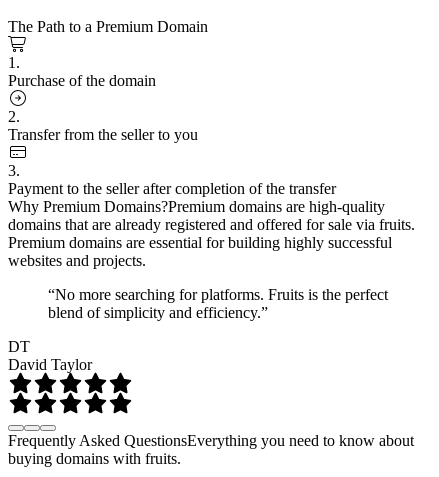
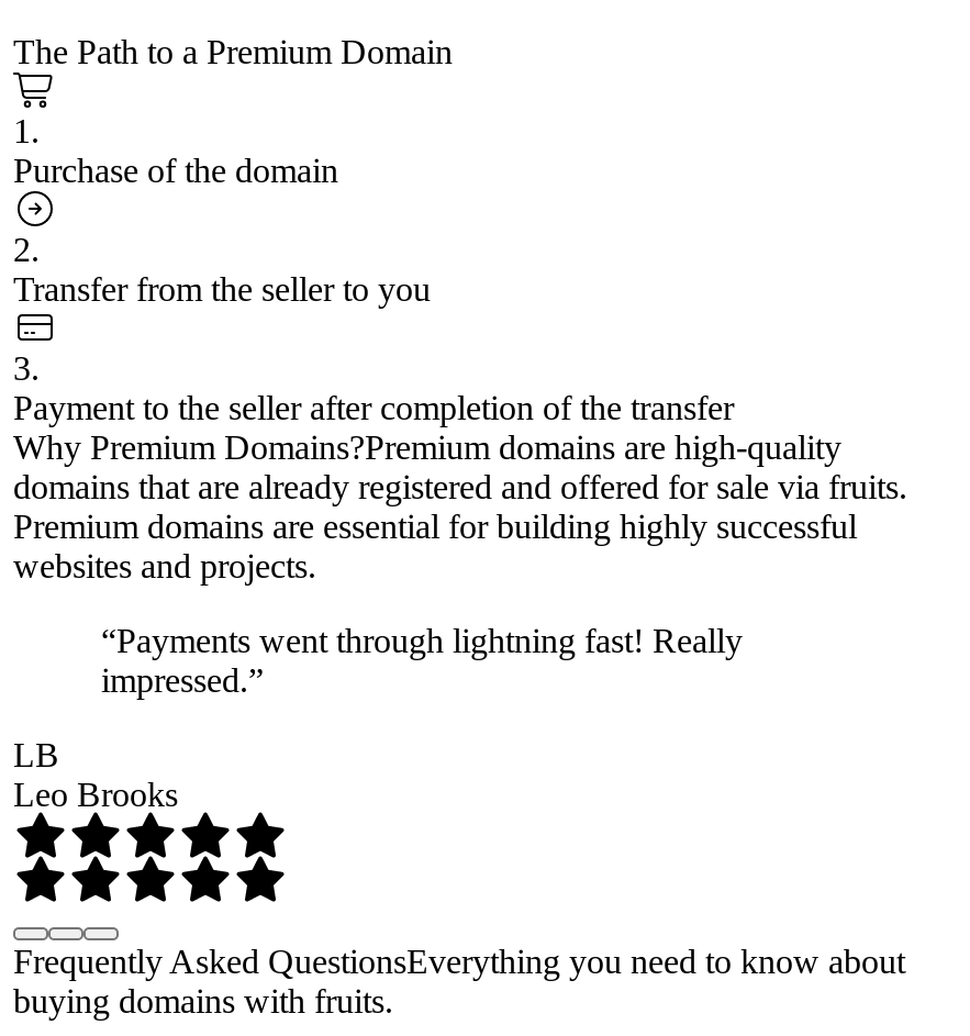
- “No more searching for platforms. Fruits is the perfect
- blend of simplicity and efficiency.”
+ “Payments went through lightning fast! Really
+ impressed.”

- DT
- David Taylor
+ LB
+ Leo Brooks
